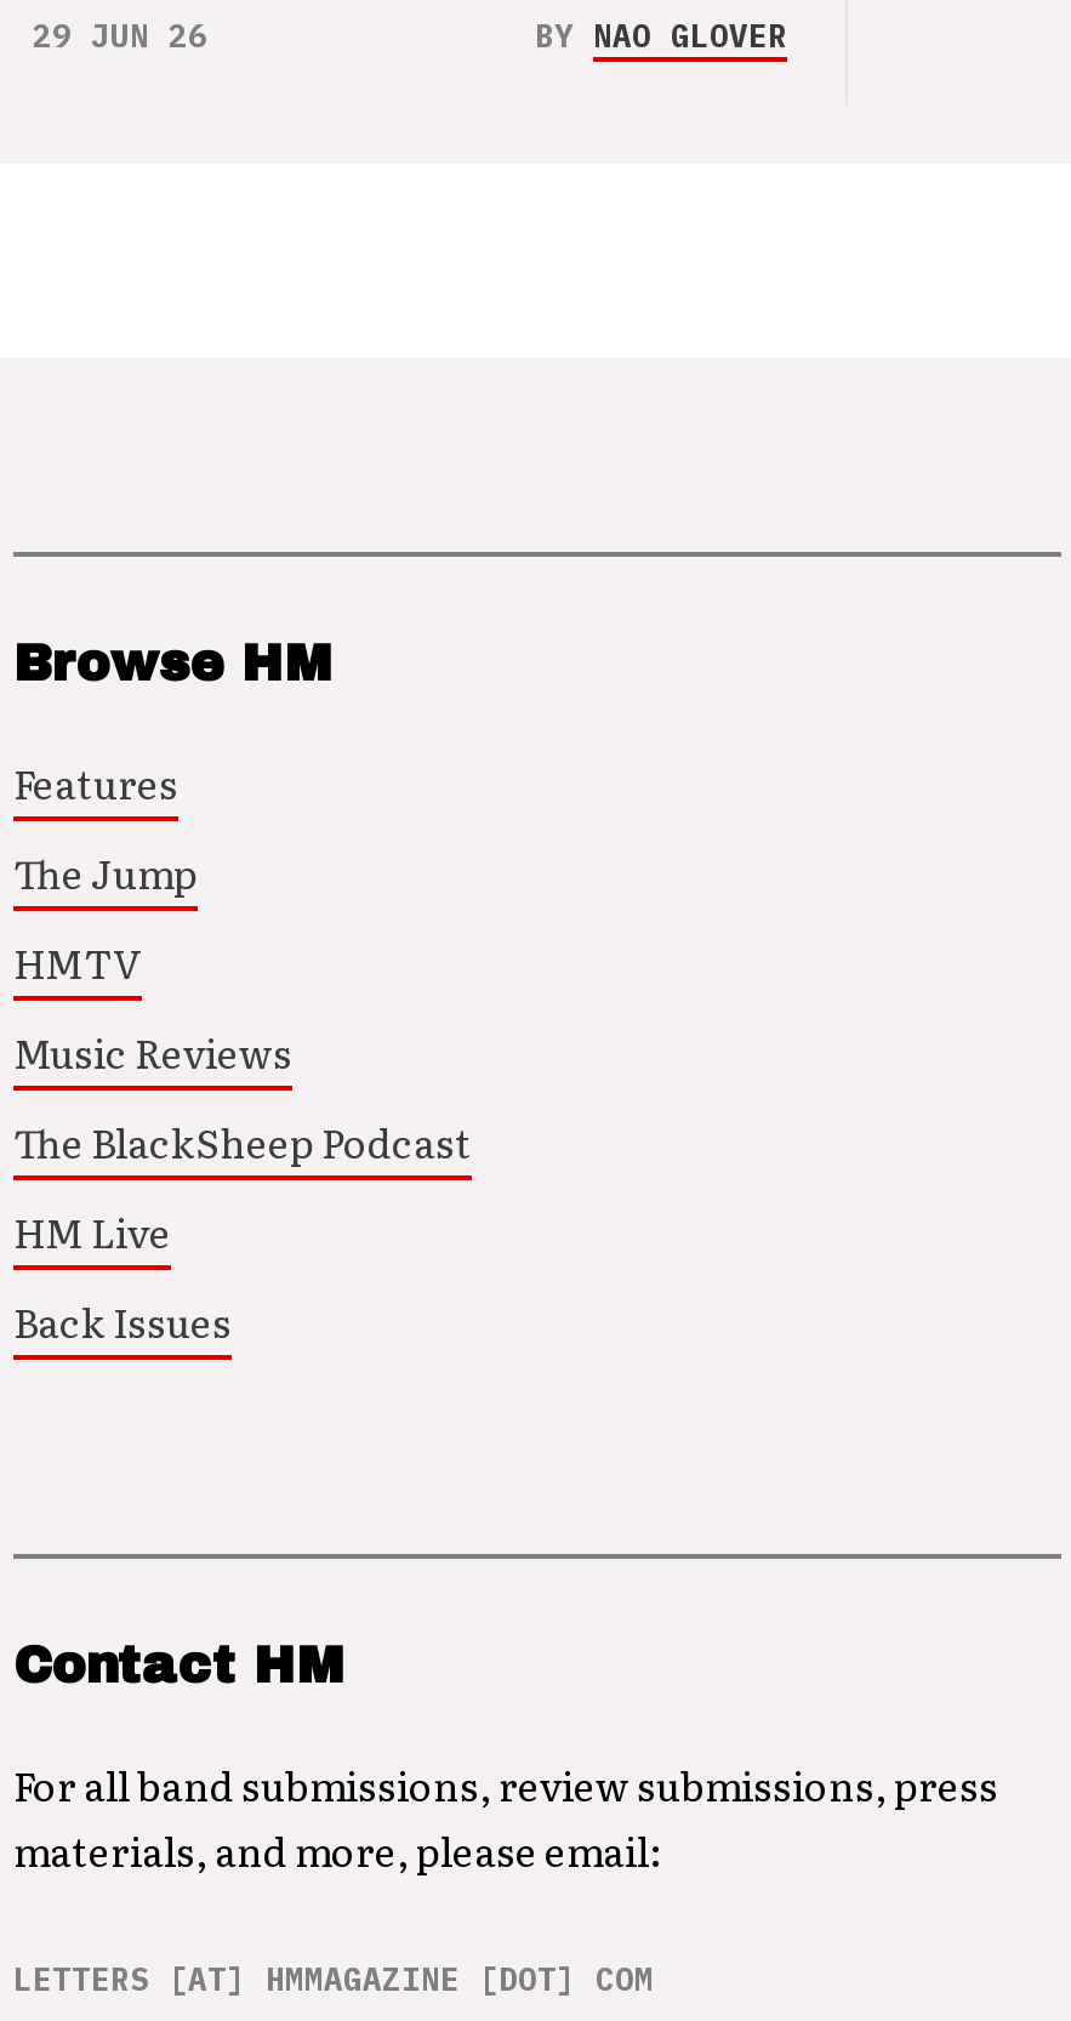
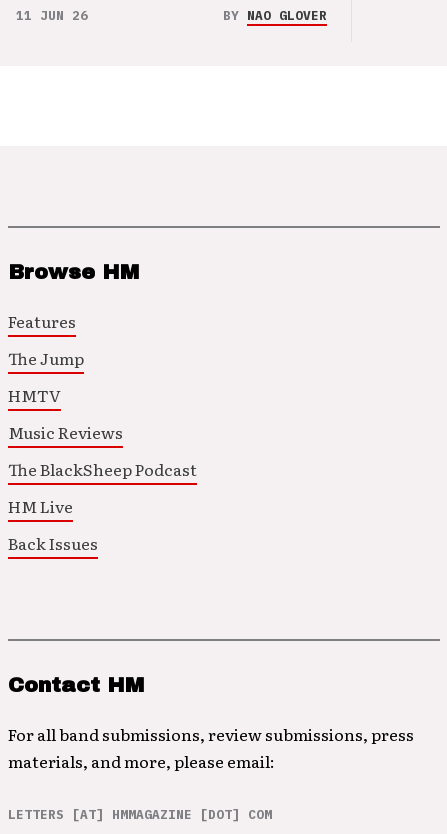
- 29 JUN 26
+ 11 JUN 26
